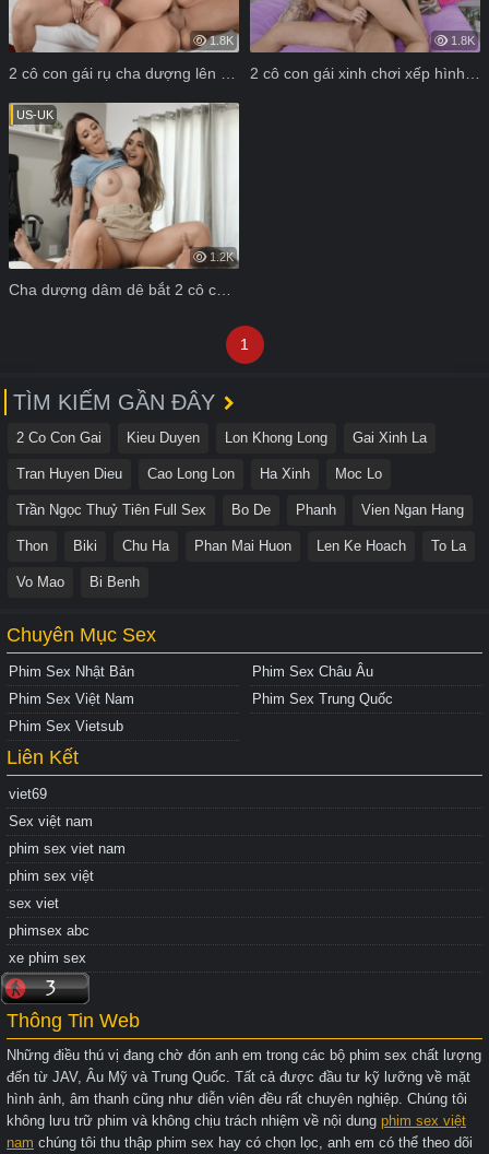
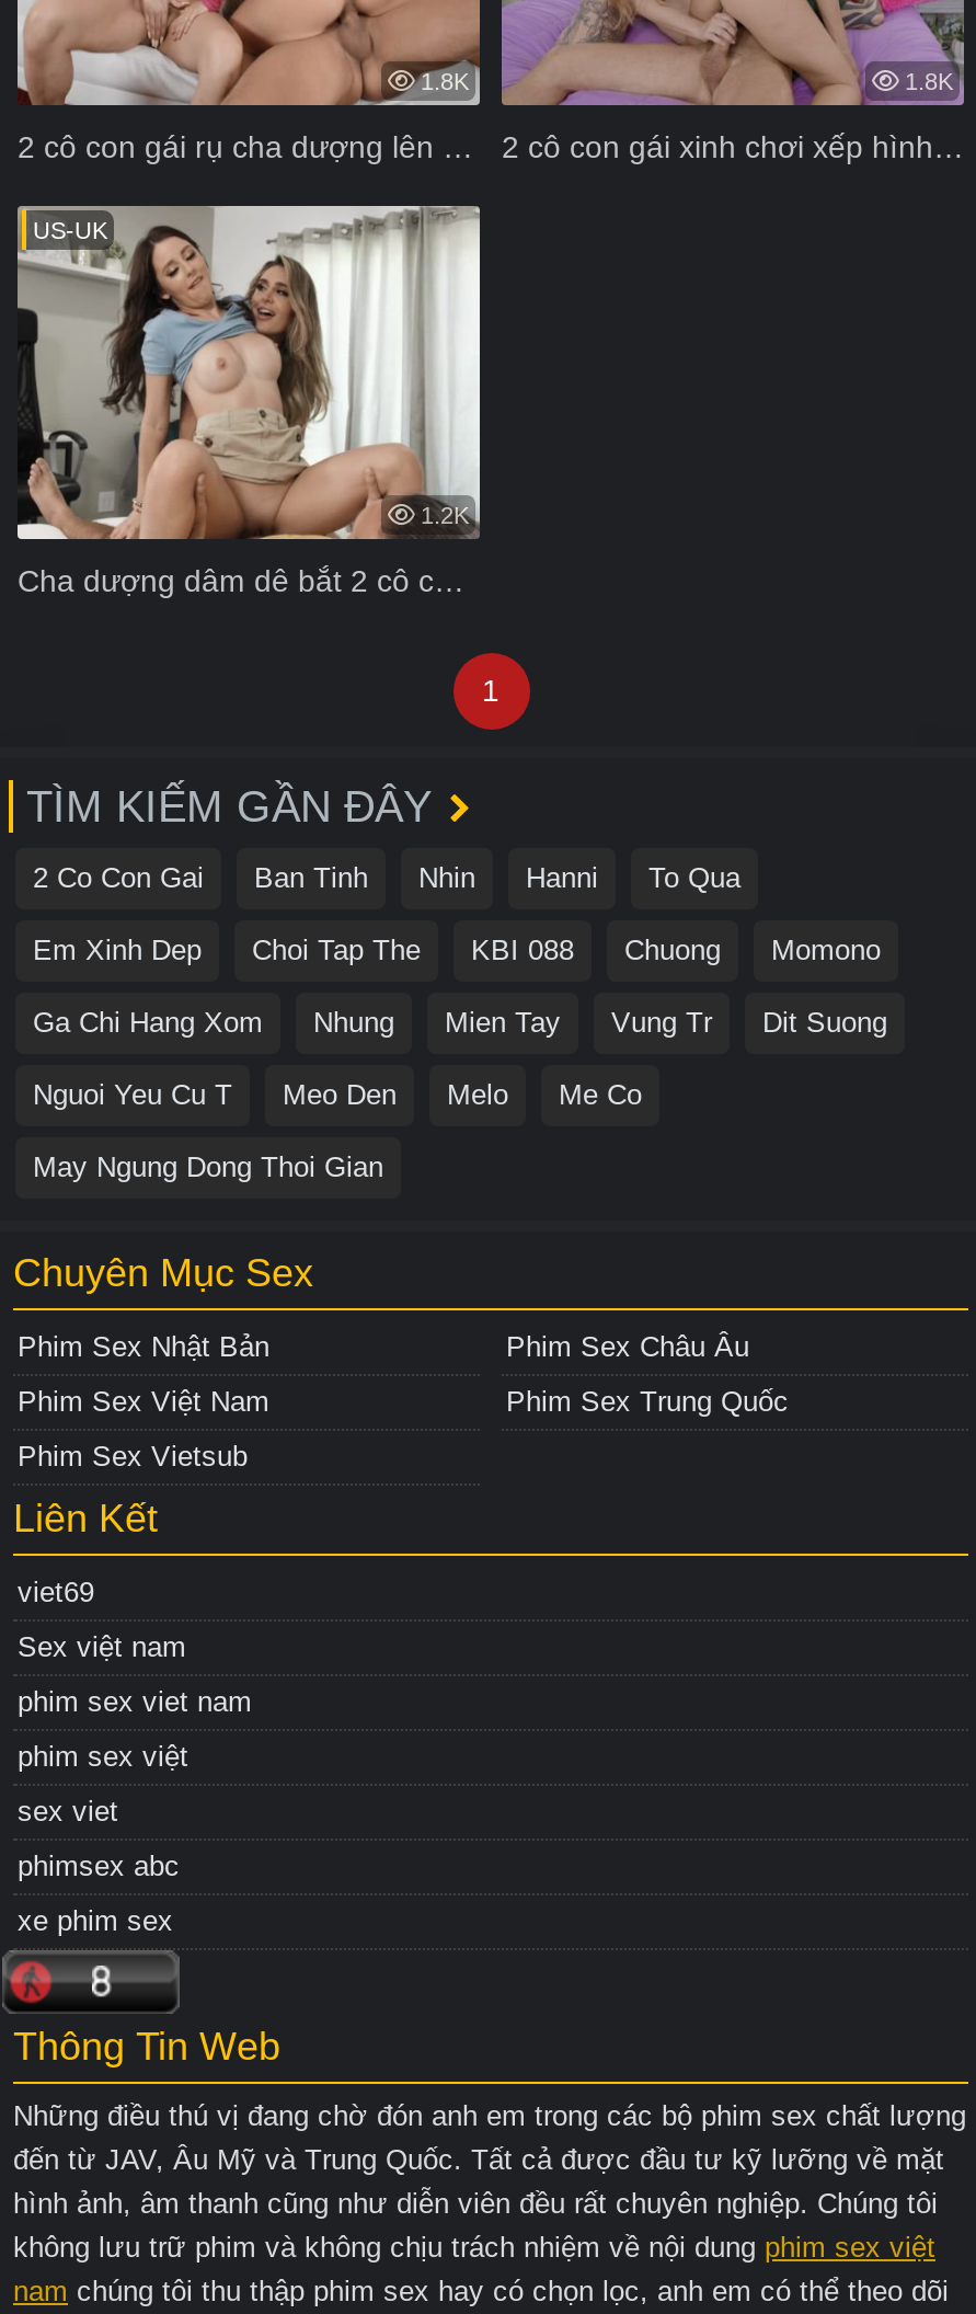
- Kieu Duyen
- Lon Khong Long
- Gai Xinh La
+ Ban Tinh
+ Nhin
+ Hanni
+ To Qua

- Tran Huyen Dieu
- Cao Long Lon
- Ha Xinh
- Moc Lo
+ Em Xinh Dep
+ Choi Tap The
+ KBI 088
+ Chuong
+ Momono

- Trần Ngọc Thuỷ Tiên Full Sex
- Bo De
- Phanh
- Vien Ngan Hang
+ Ga Chi Hang Xom
+ Nhung
+ Mien Tay
+ Vung Tr
+ Dit Suong

- Thon
- Biki
- Chu Ha
- Phan Mai Huon
- Len Ke Hoach
- To La
+ Nguoi Yeu Cu T
+ Meo Den
+ Melo
+ Me Co

- Vo Mao
- Bi Benh
+ May Ngung Dong Thoi Gian
